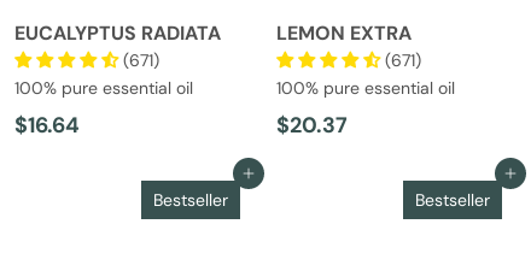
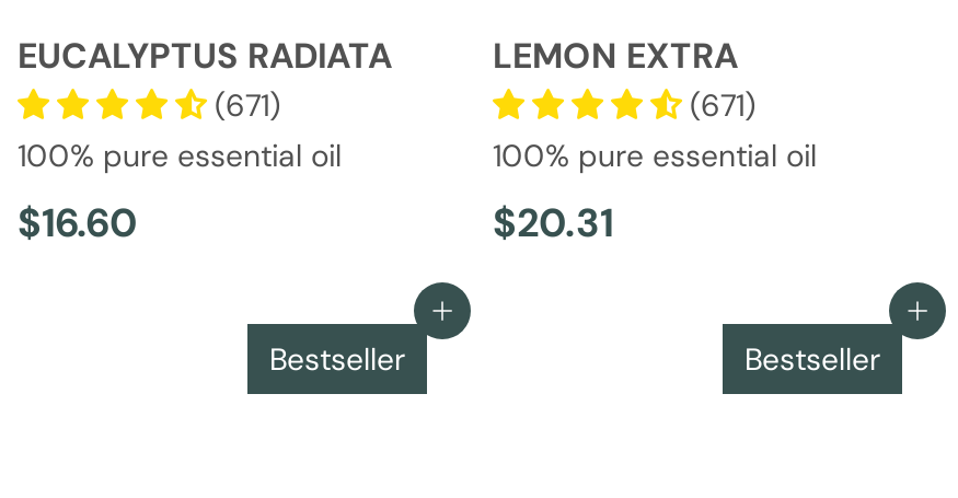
- $16.64 $
+ $16.60 $

- $20.37 $
+ $20.31 $
